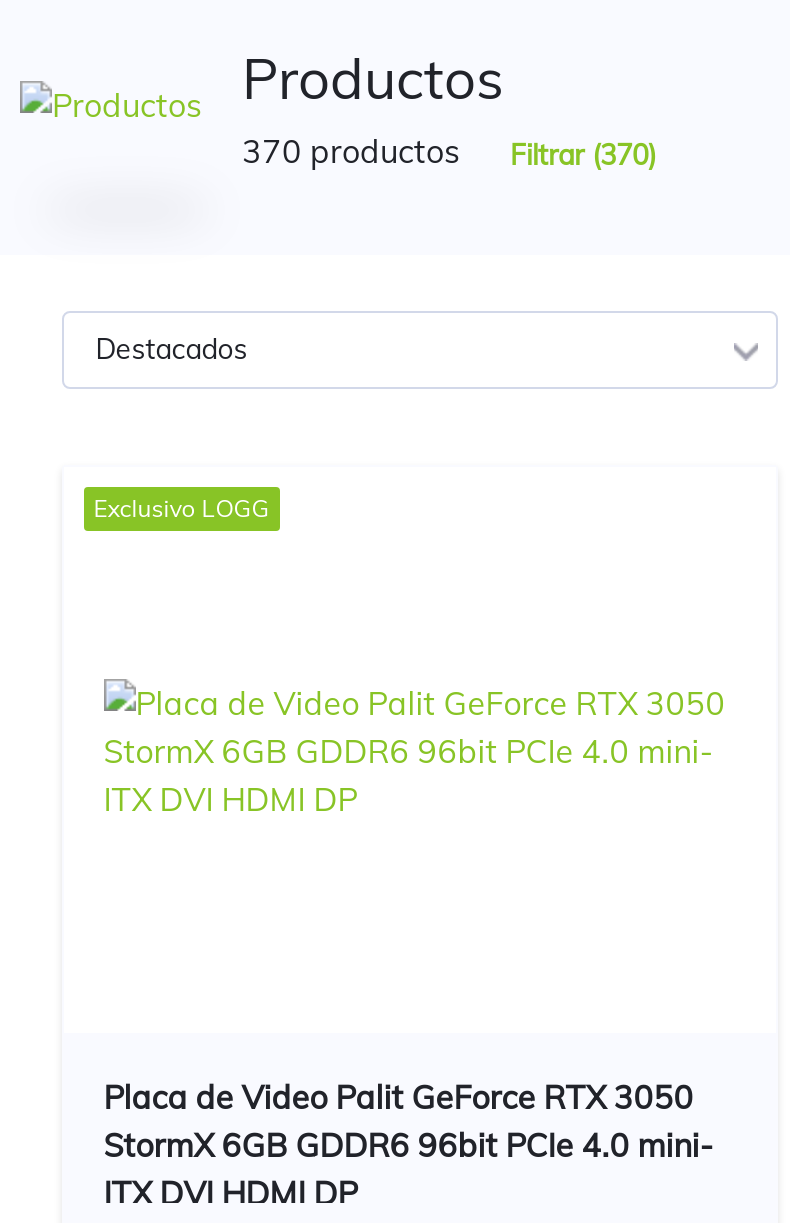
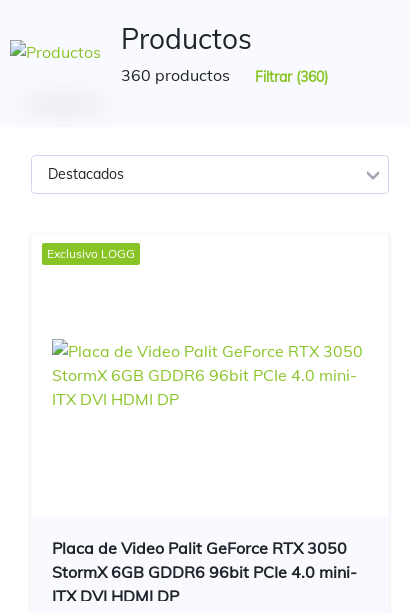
- 370 productos
+ 360 productos

- Filtrar (370)
+ Filtrar (360)
